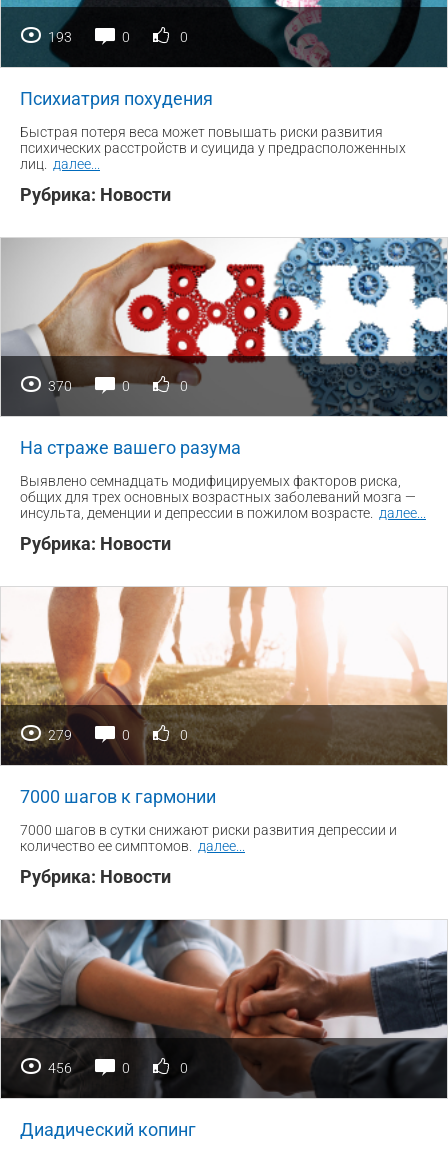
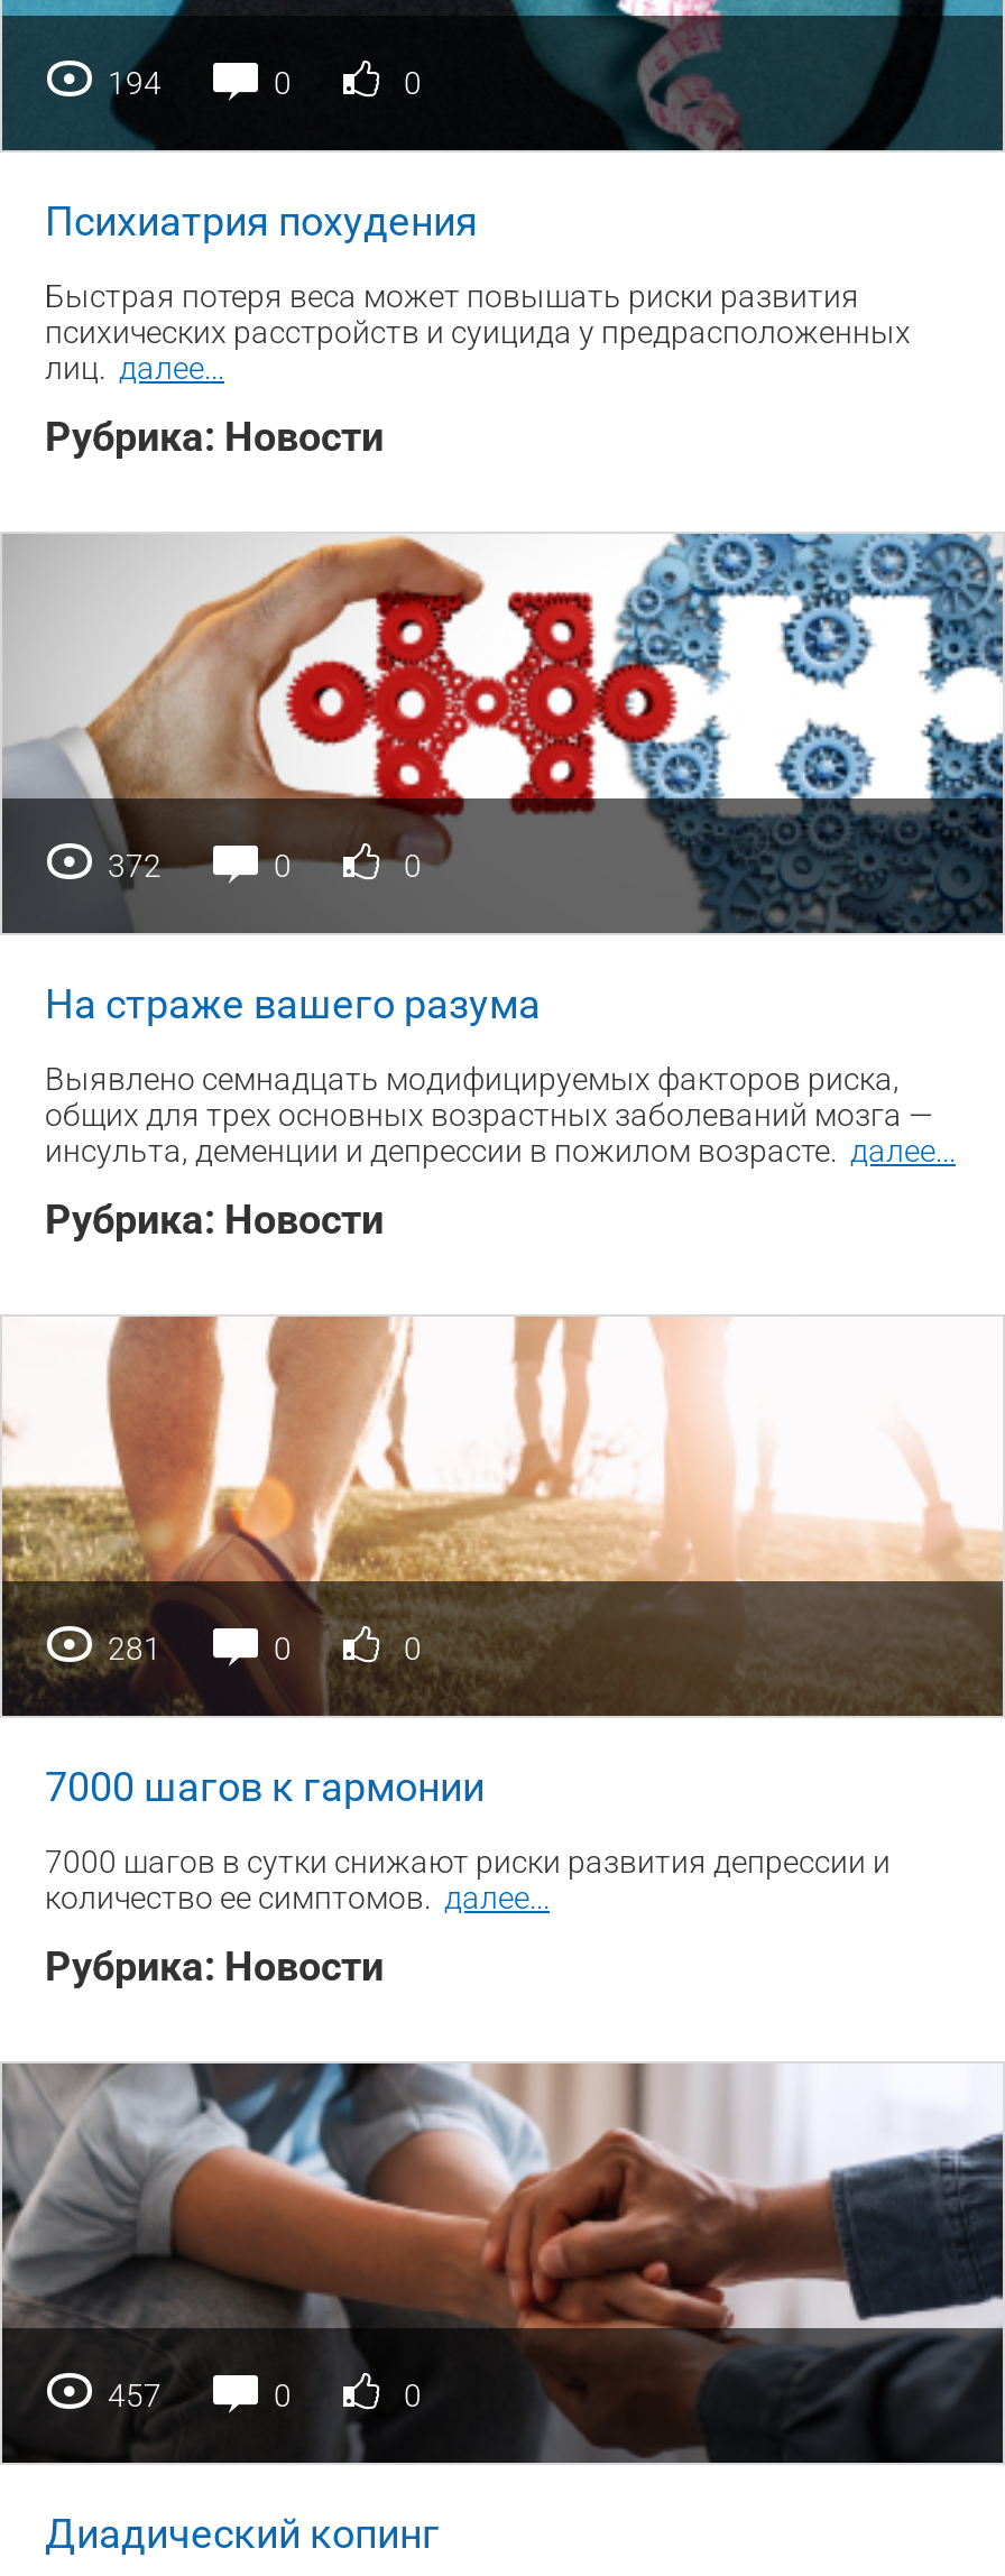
- 193
+ 194

- 370
+ 372

- 279
+ 281

- 456
+ 457
